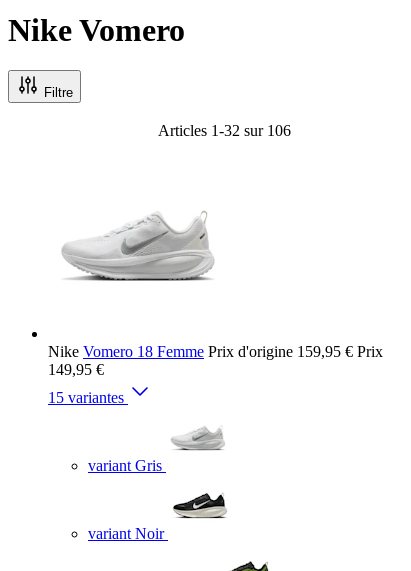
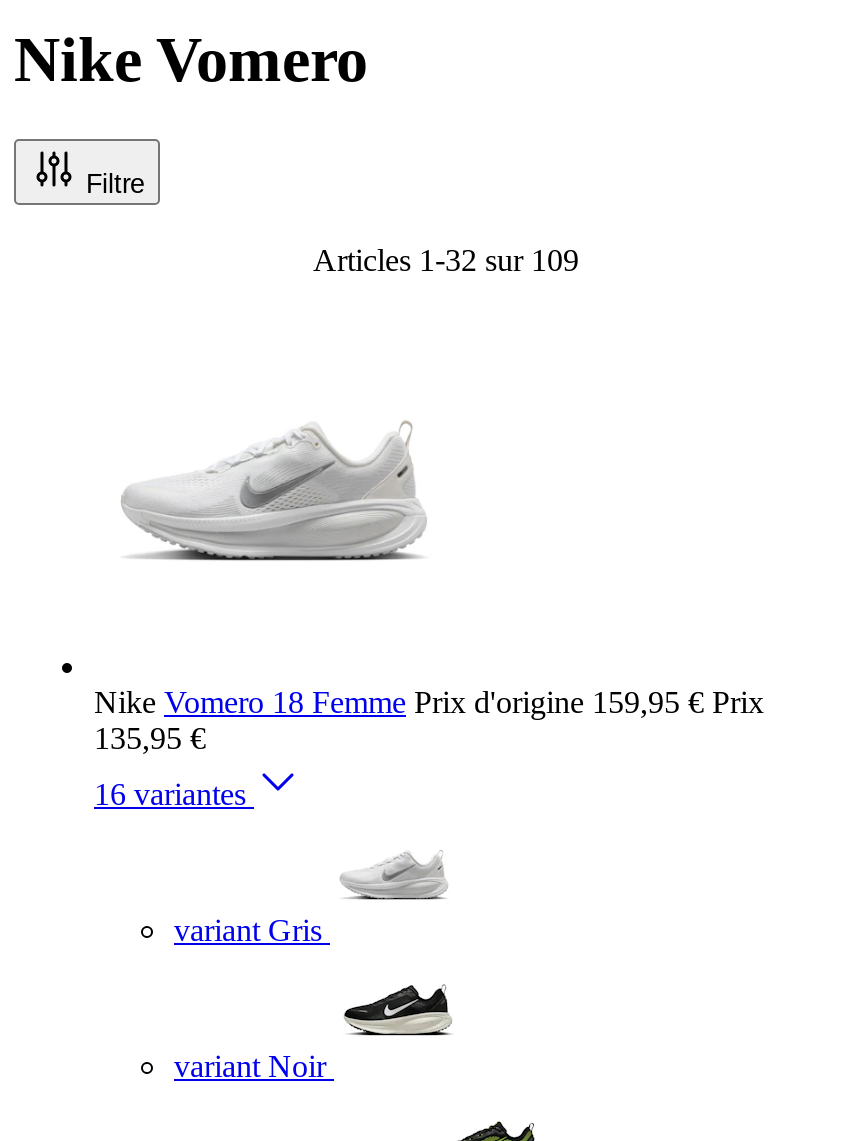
- Articles 1 -32 sur 106
+ Articles 1 -32 sur 109

- 149,95 €
+ 135,95 €

- 15 variantes
+ 16 variantes
